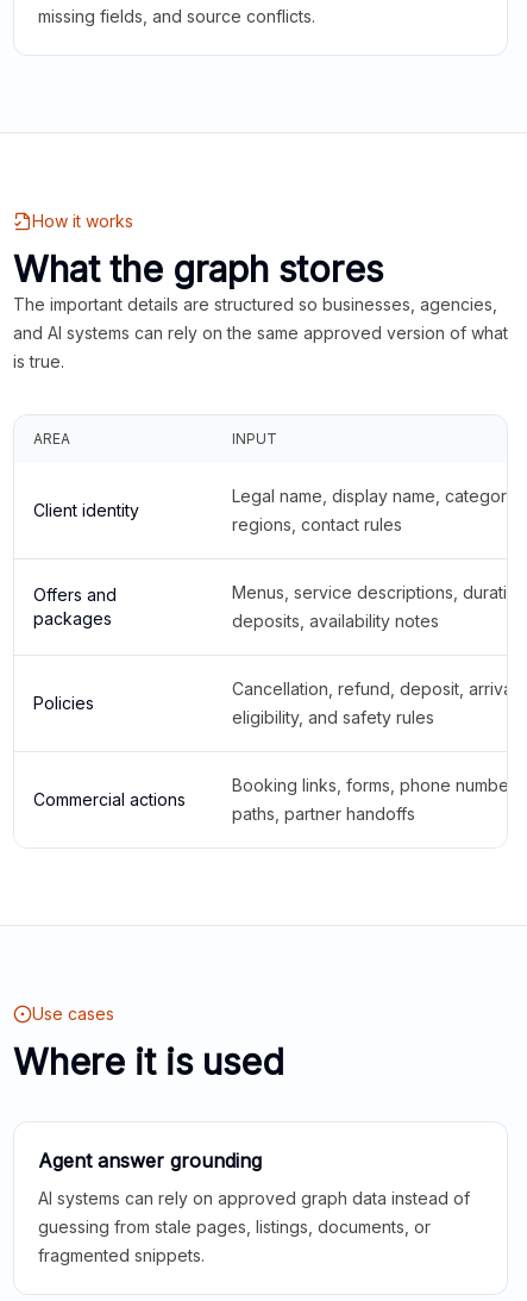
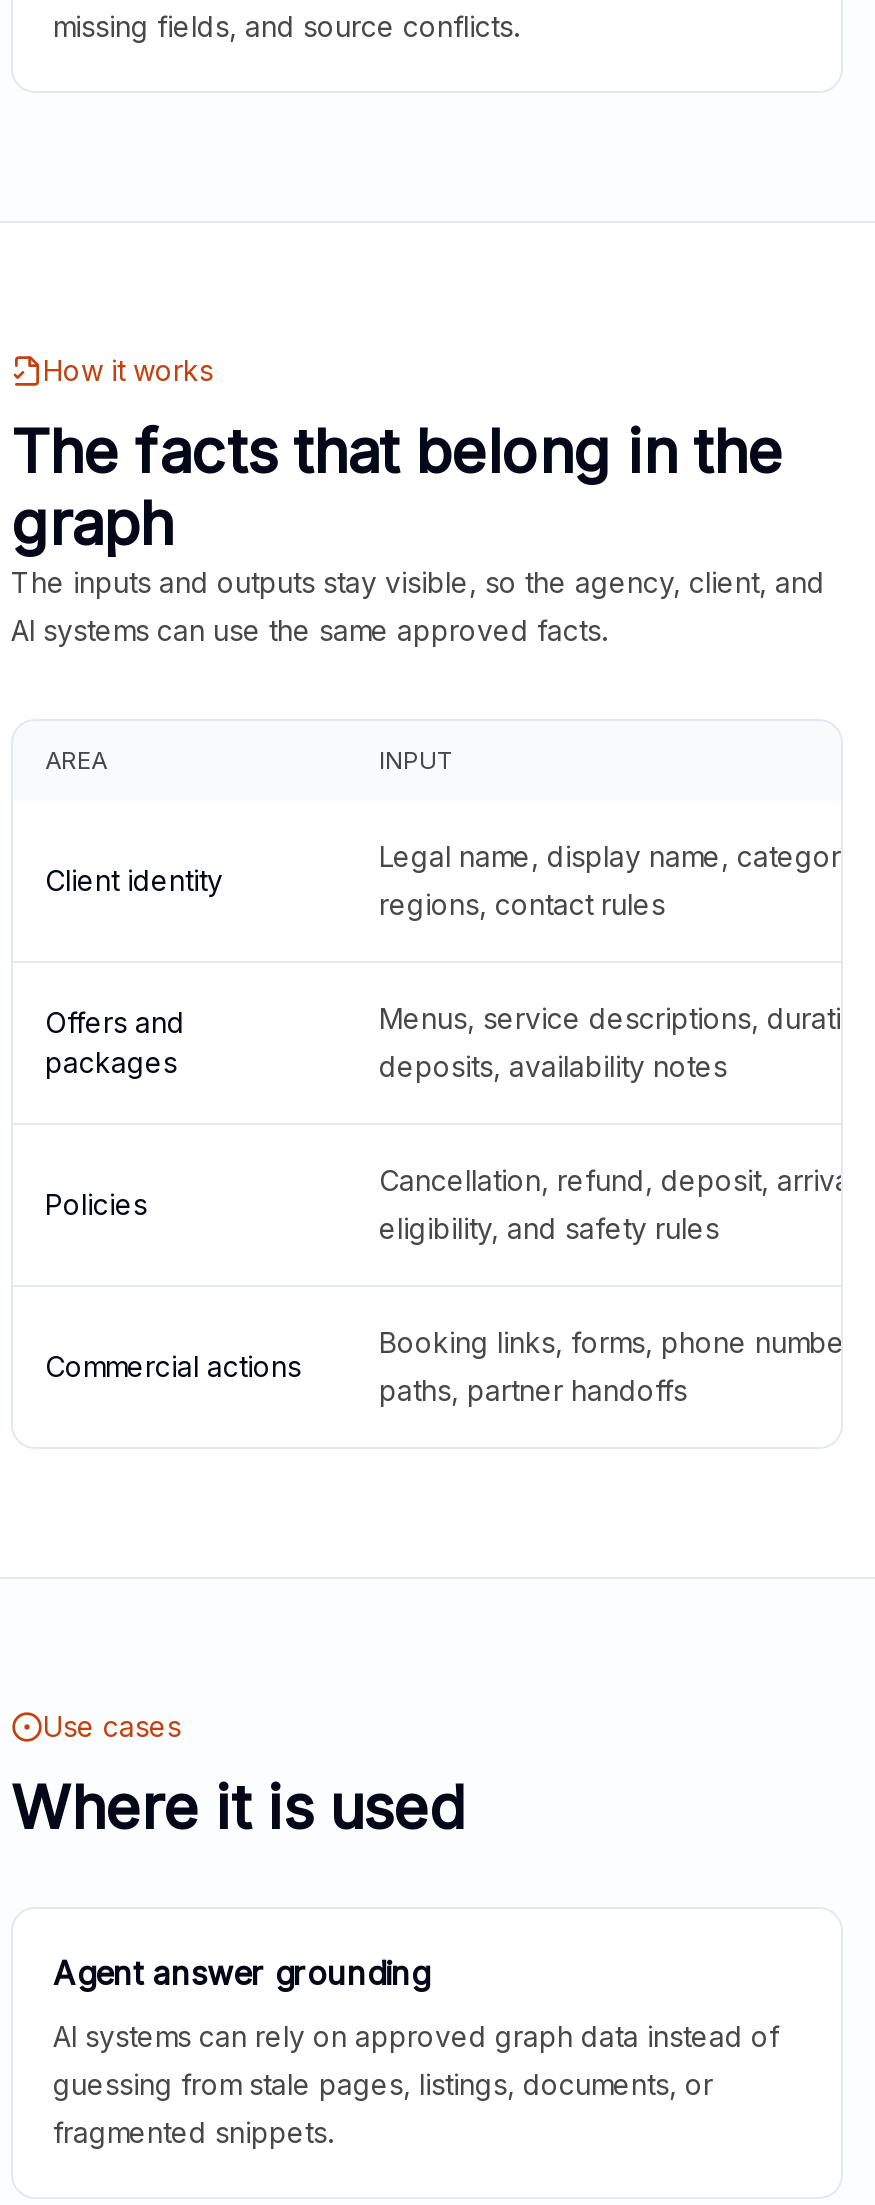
- What the graph stores
- The important details are structured so businesses, agencies,
- and AI systems can rely on the same approved version of what
- is true.
+ The facts that belong in the
+ graph
+ The inputs and outputs stay visible, so the agency, client, and
+ AI systems can use the same approved facts.
